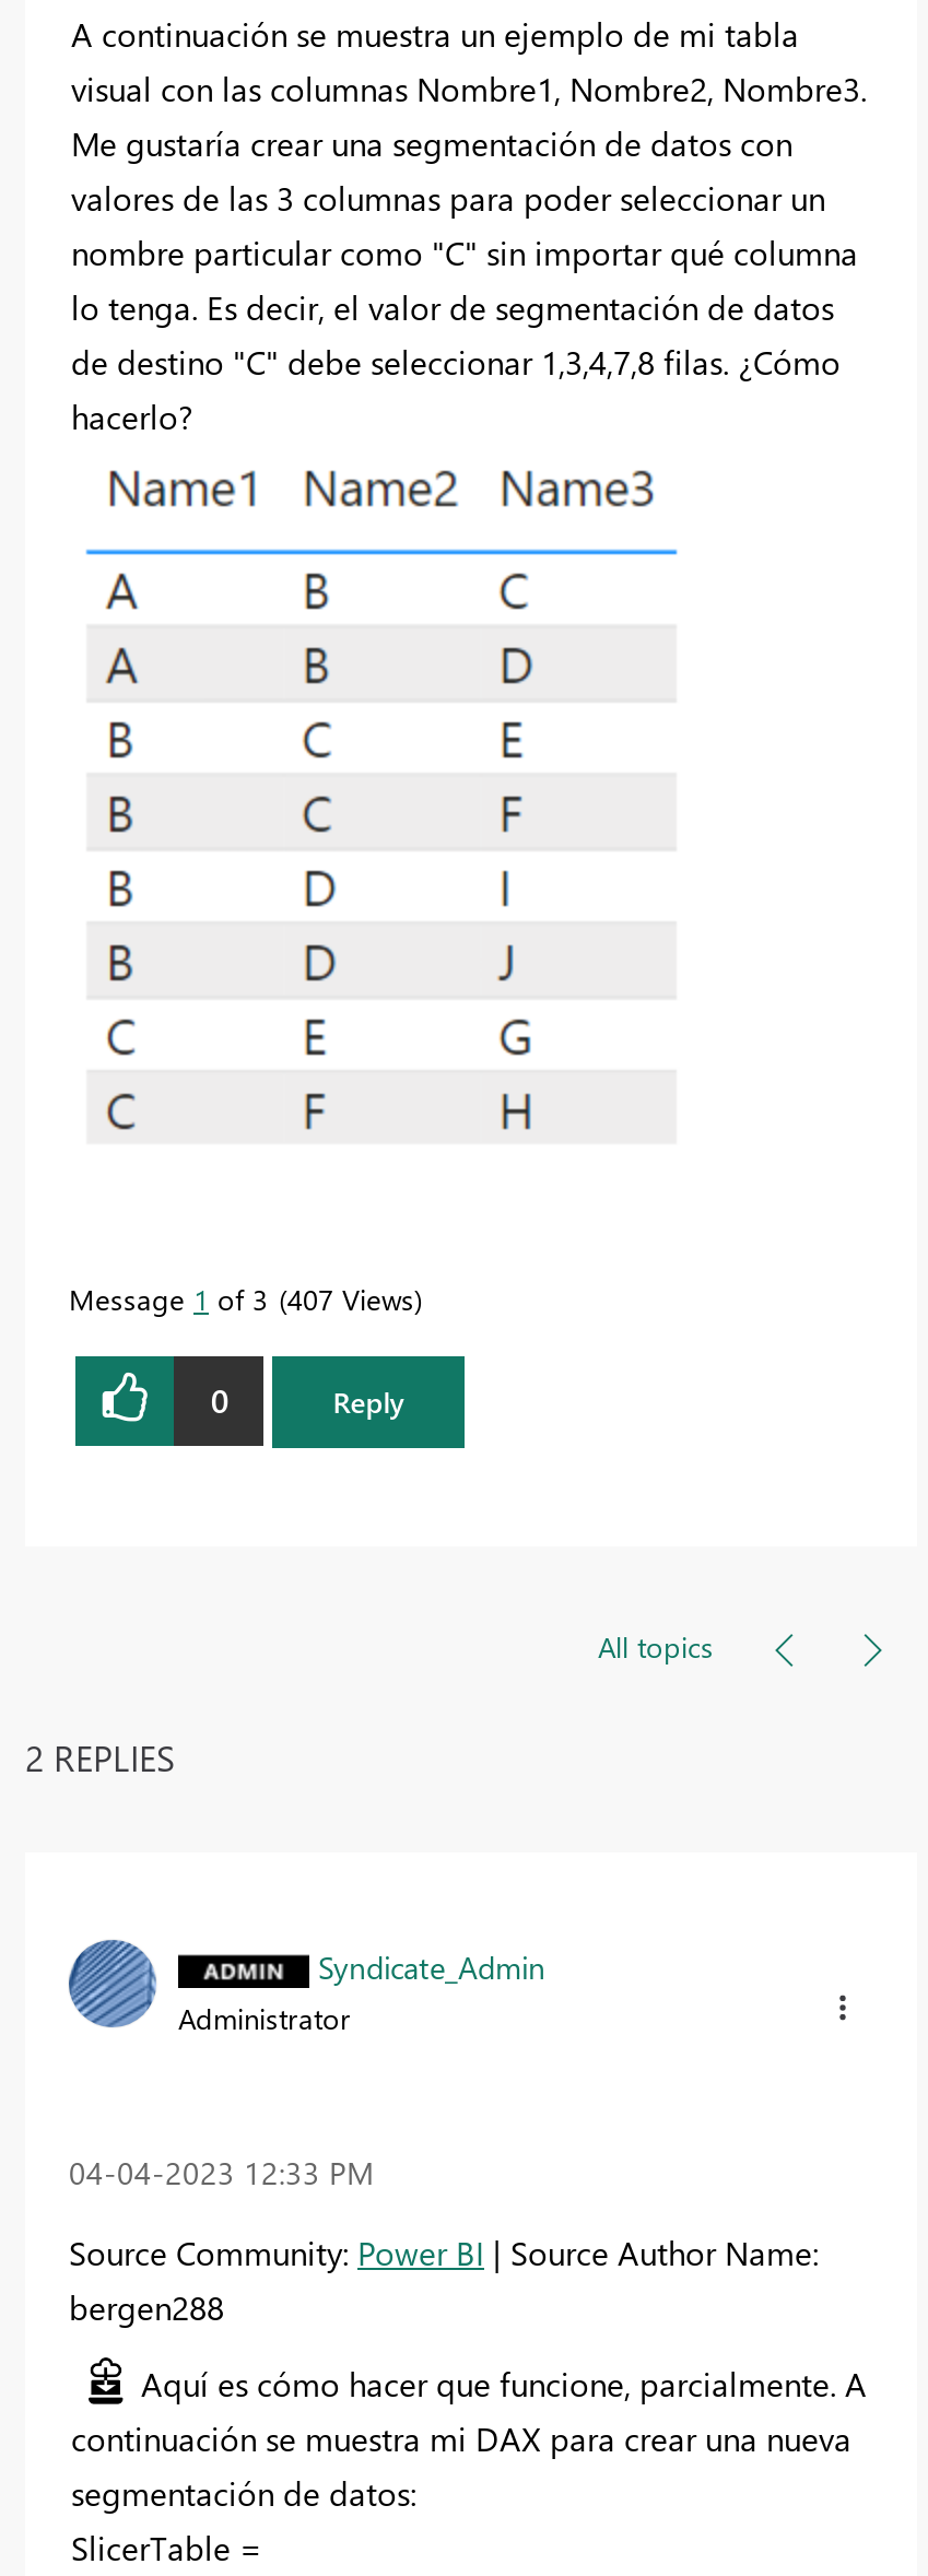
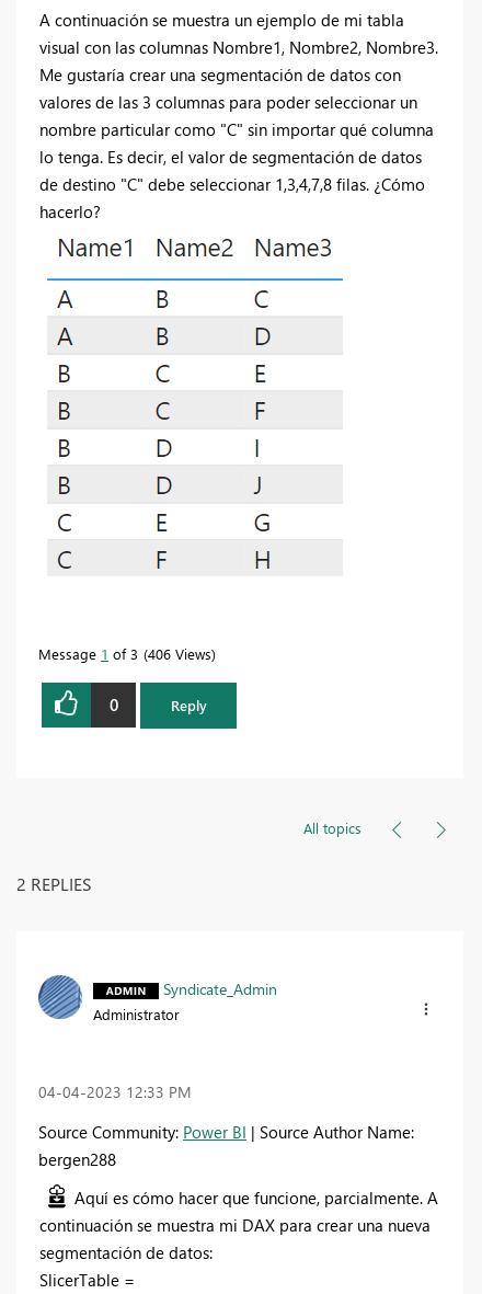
- Message 1 of 3 407 Views
+ Message 1 of 3 406 Views
